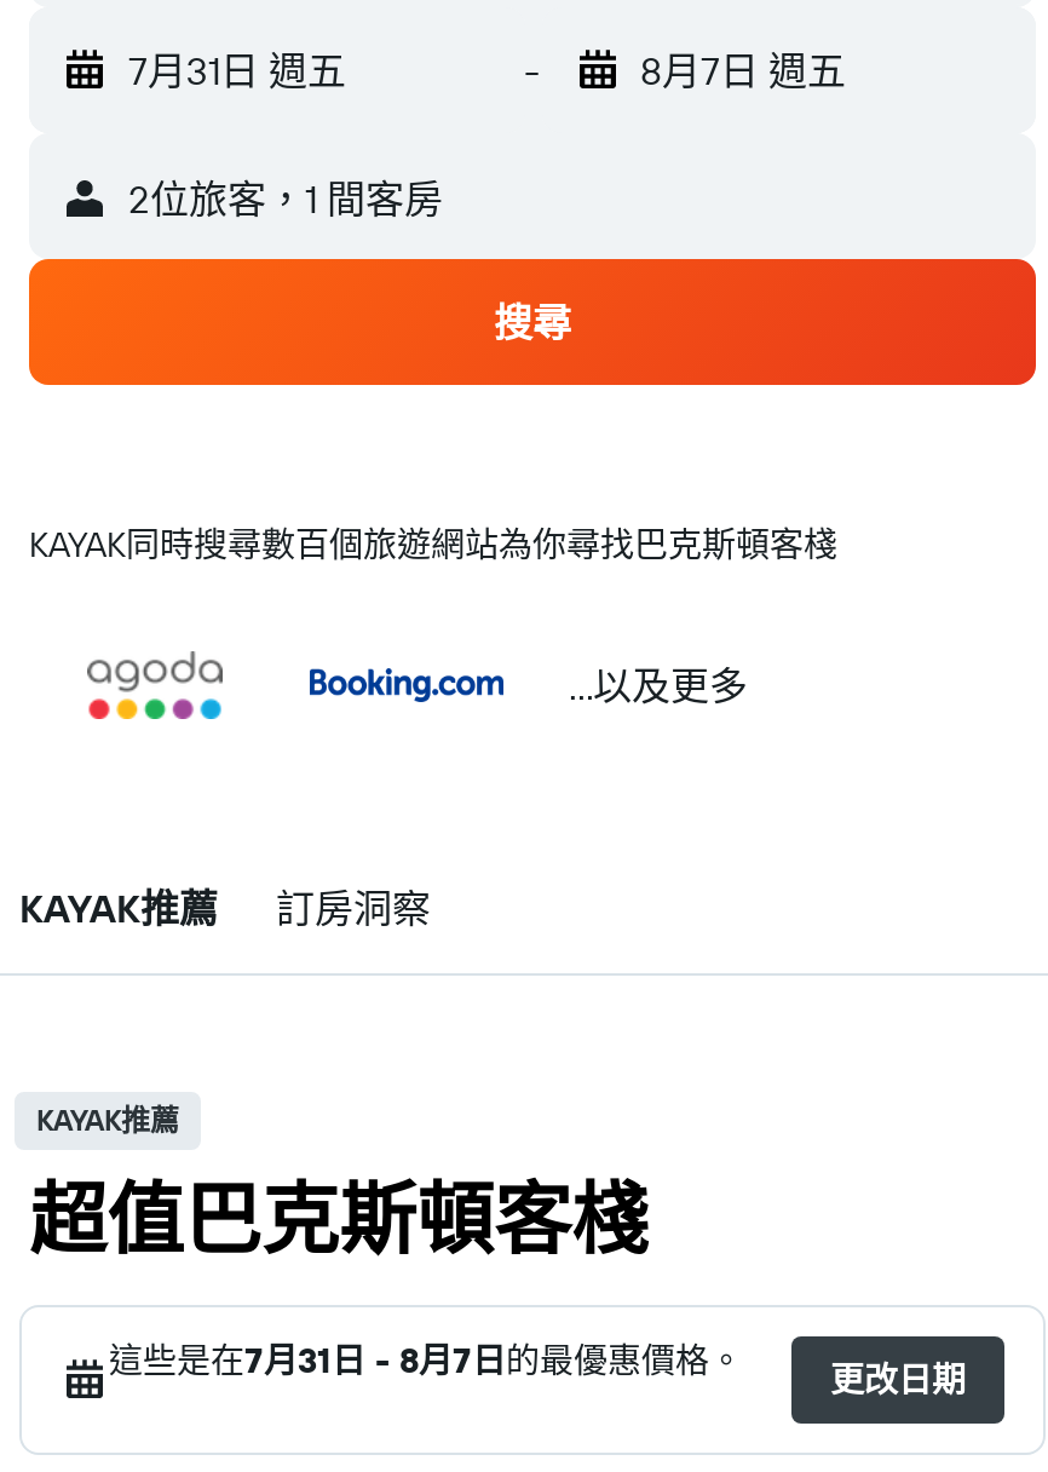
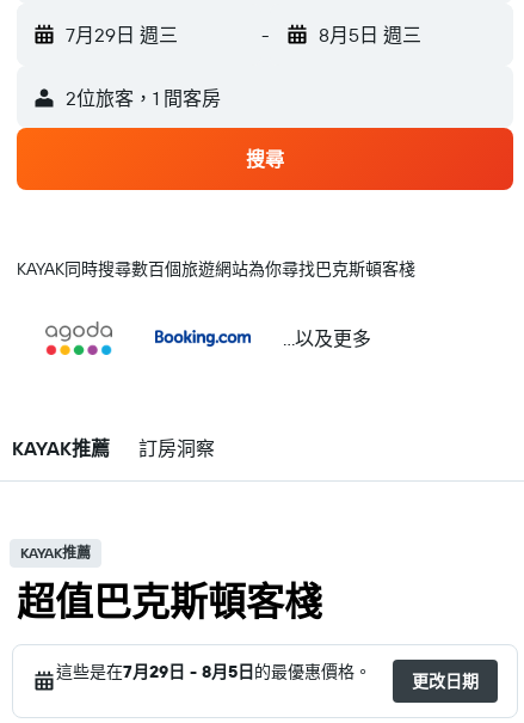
- 7月31日 週五
+ 7月29日 週三

- 8月7日 週五
+ 8月5日 週三

- 這些是在7月31日 - 8月7日的最優惠價格。
+ 這些是在7月29日 - 8月5日的最優惠價格。
